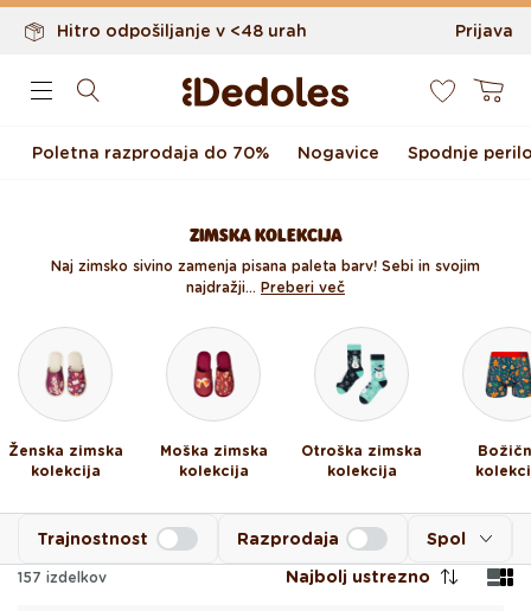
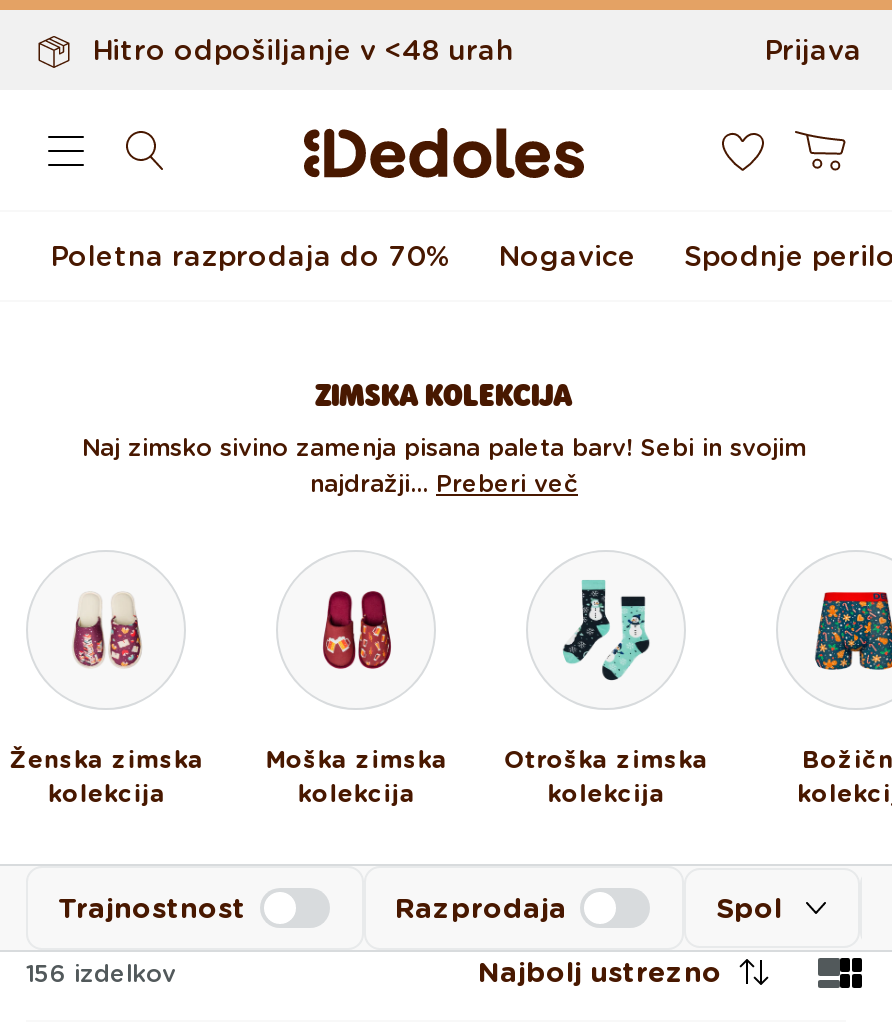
- 157 izdelkov
+ 156 izdelkov
